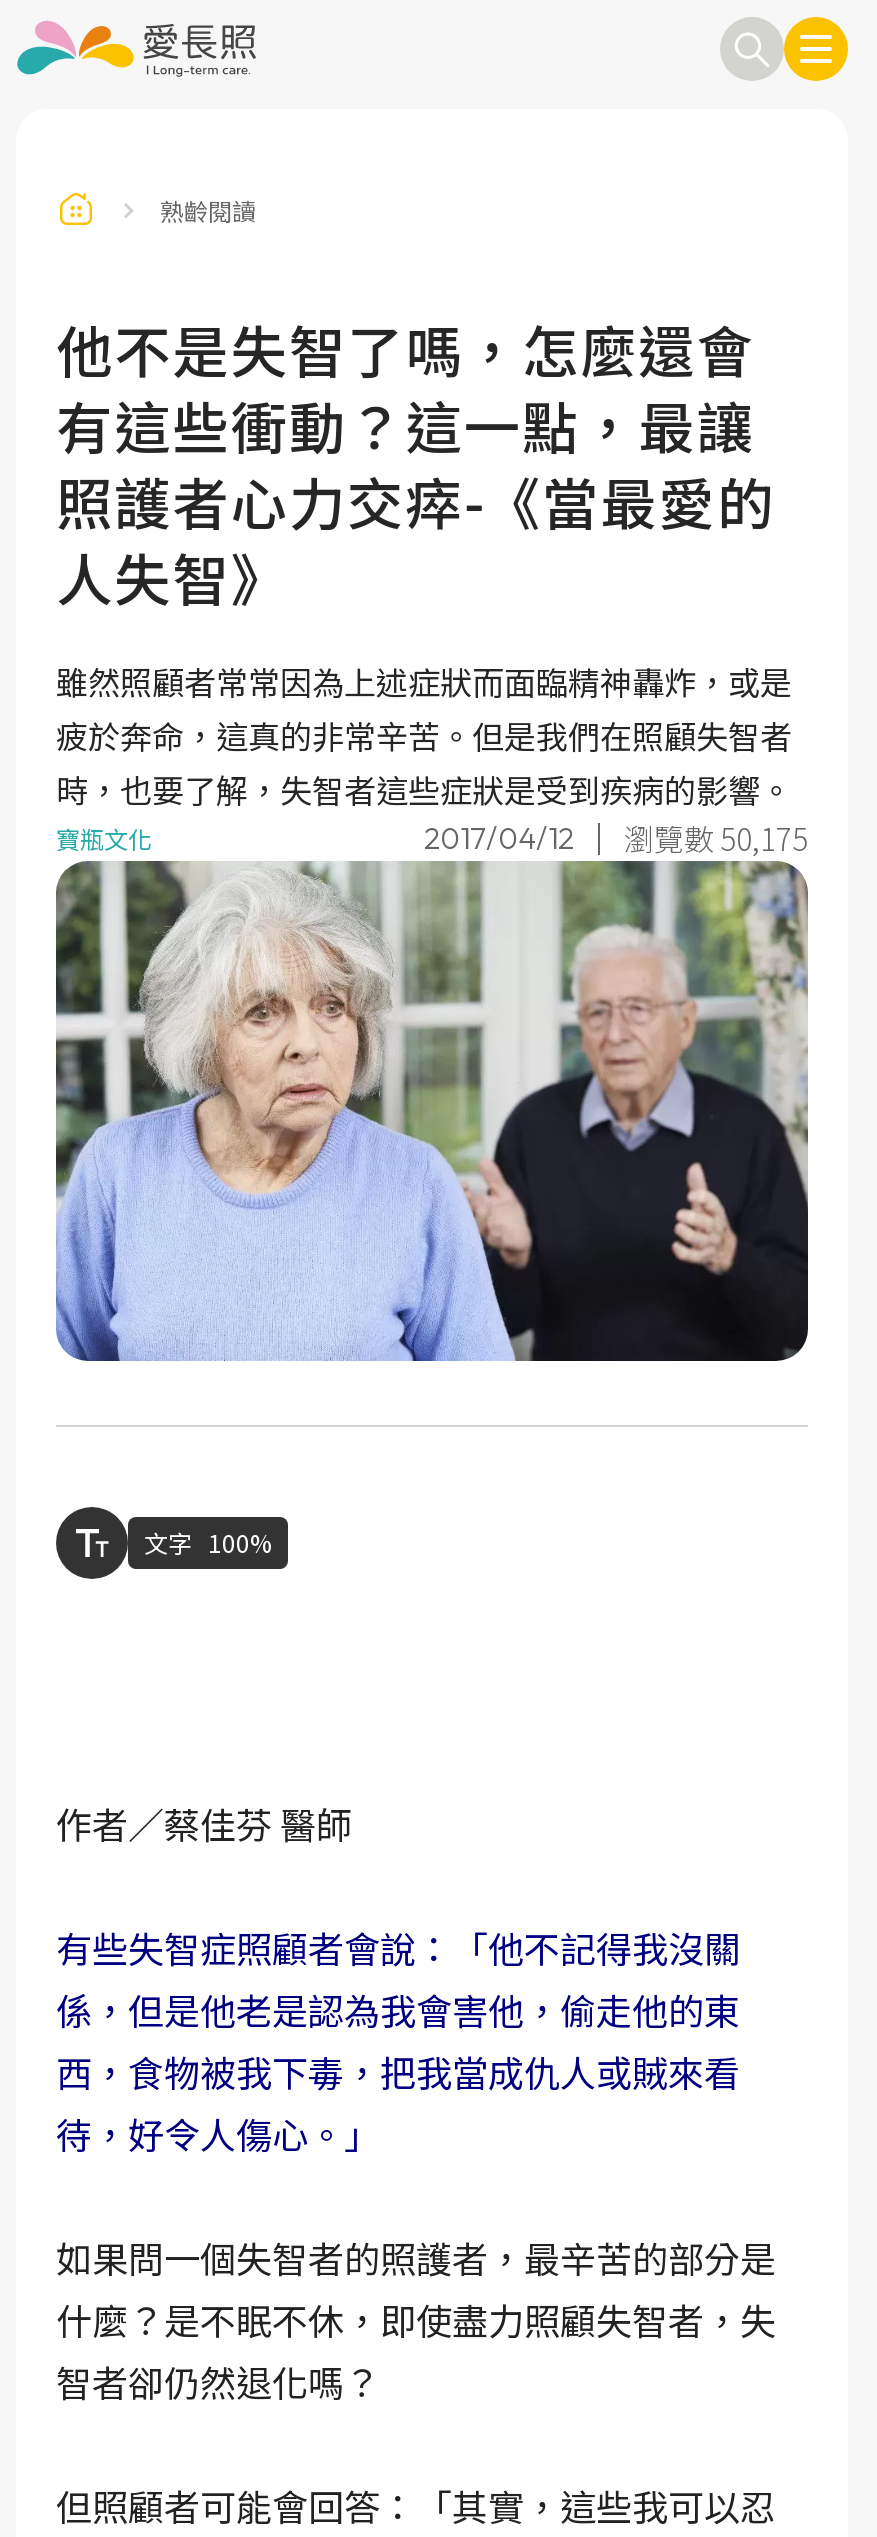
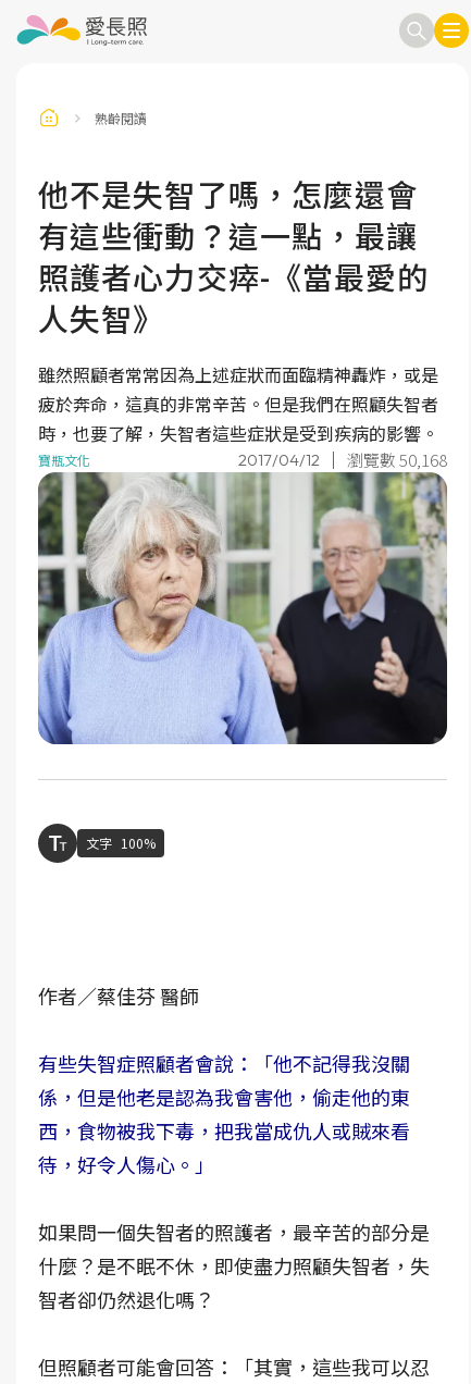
- 2017/04/12 瀏覽數 50,175
+ 2017/04/12 瀏覽數 50,168
